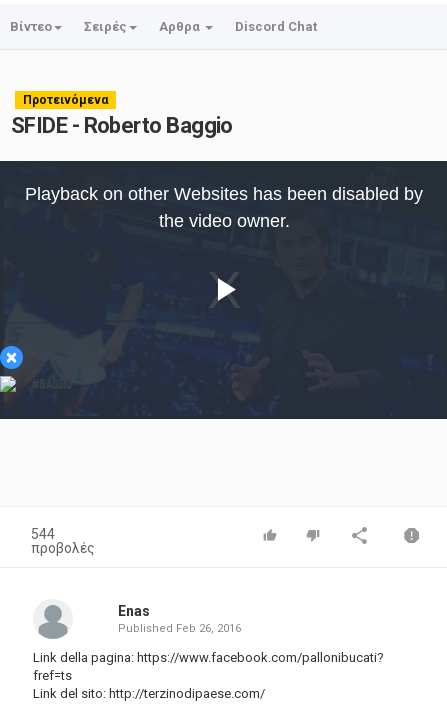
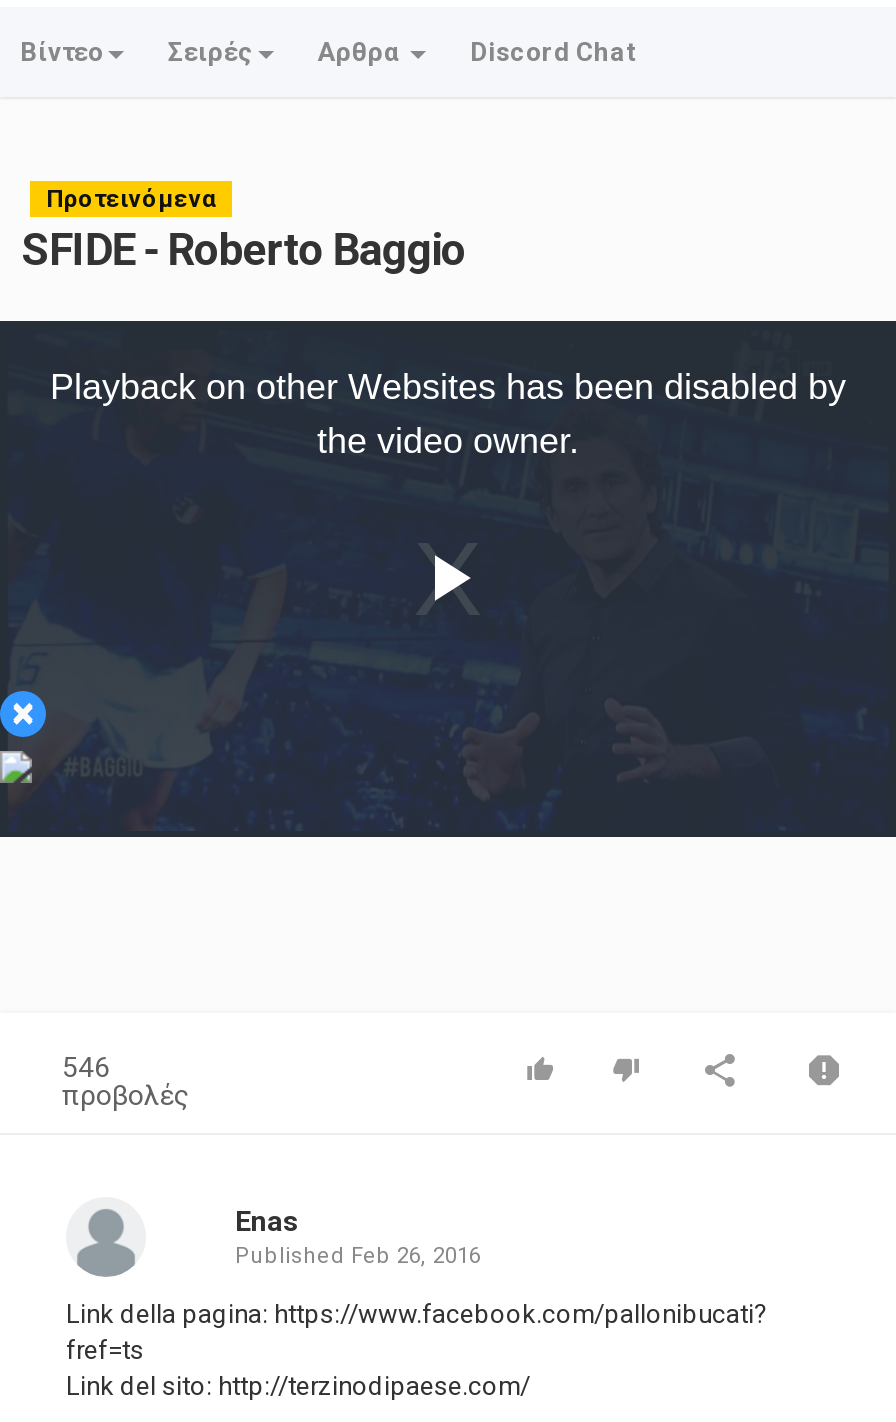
- 544
+ 546
